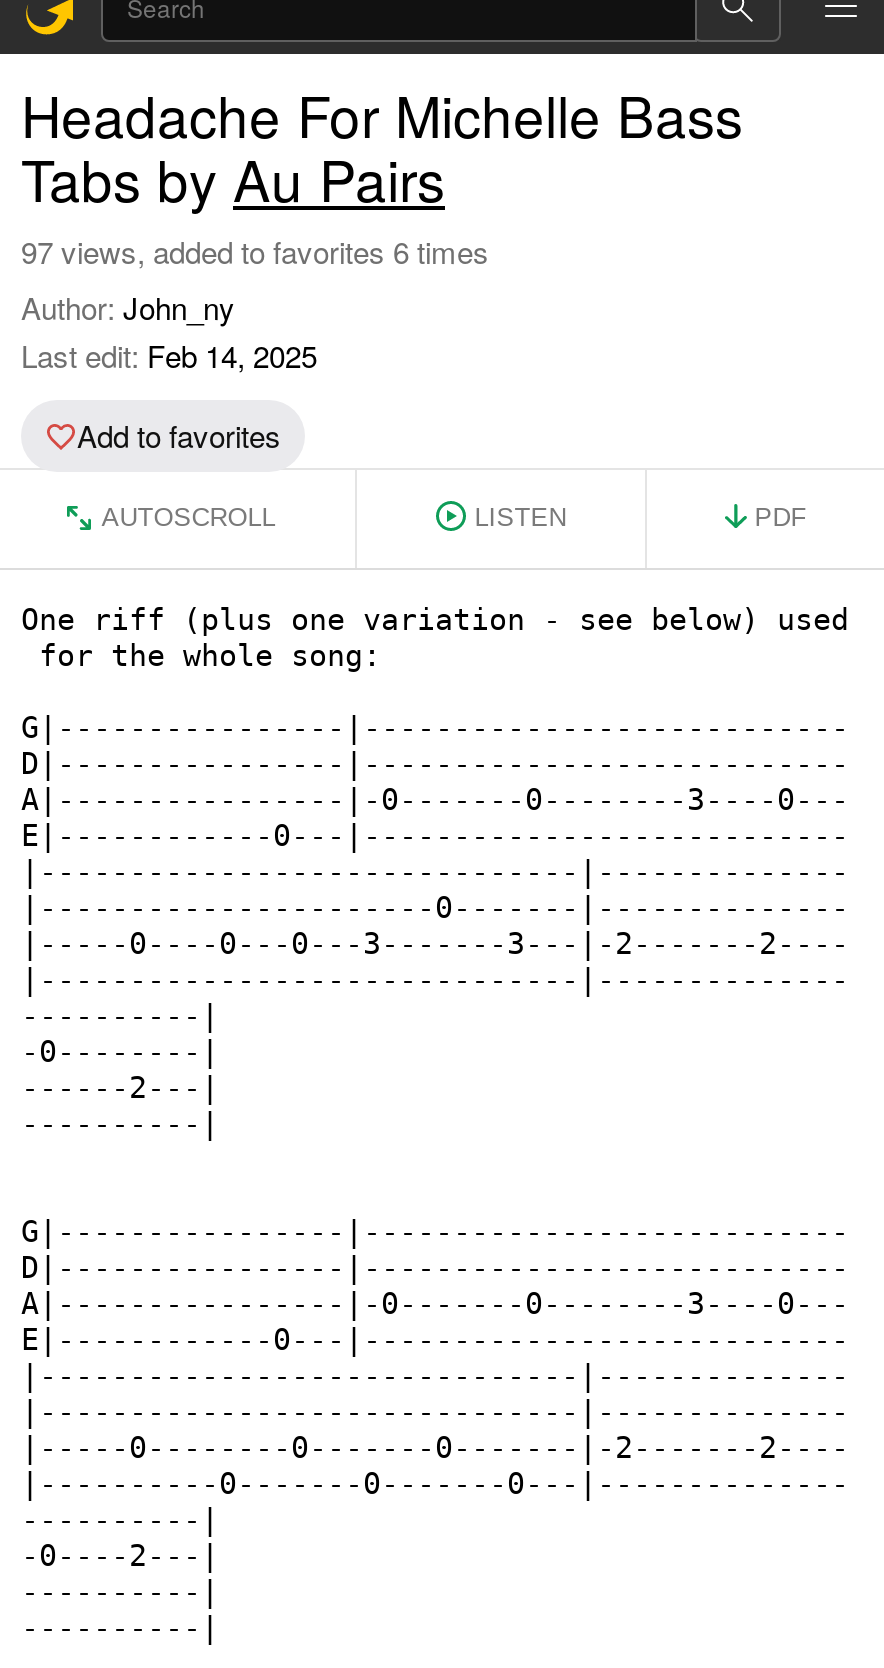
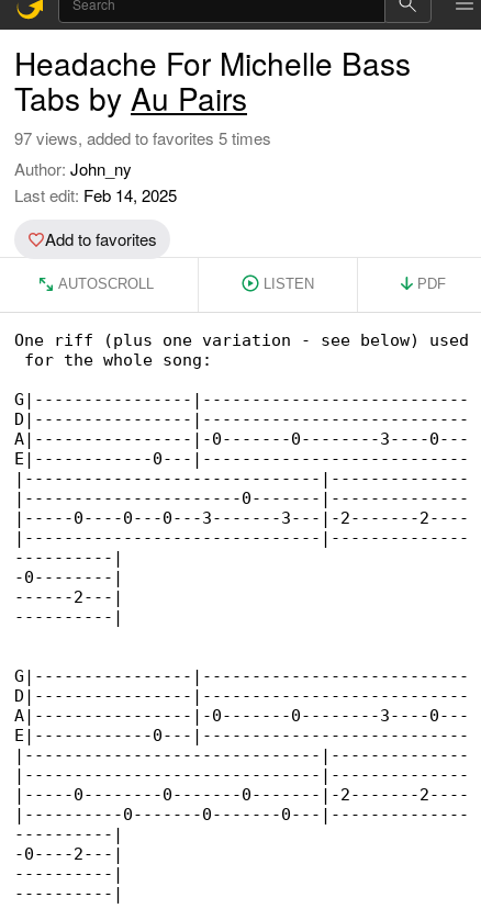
- 97 views, added to favorites 6 times
+ 97 views, added to favorites 5 times
